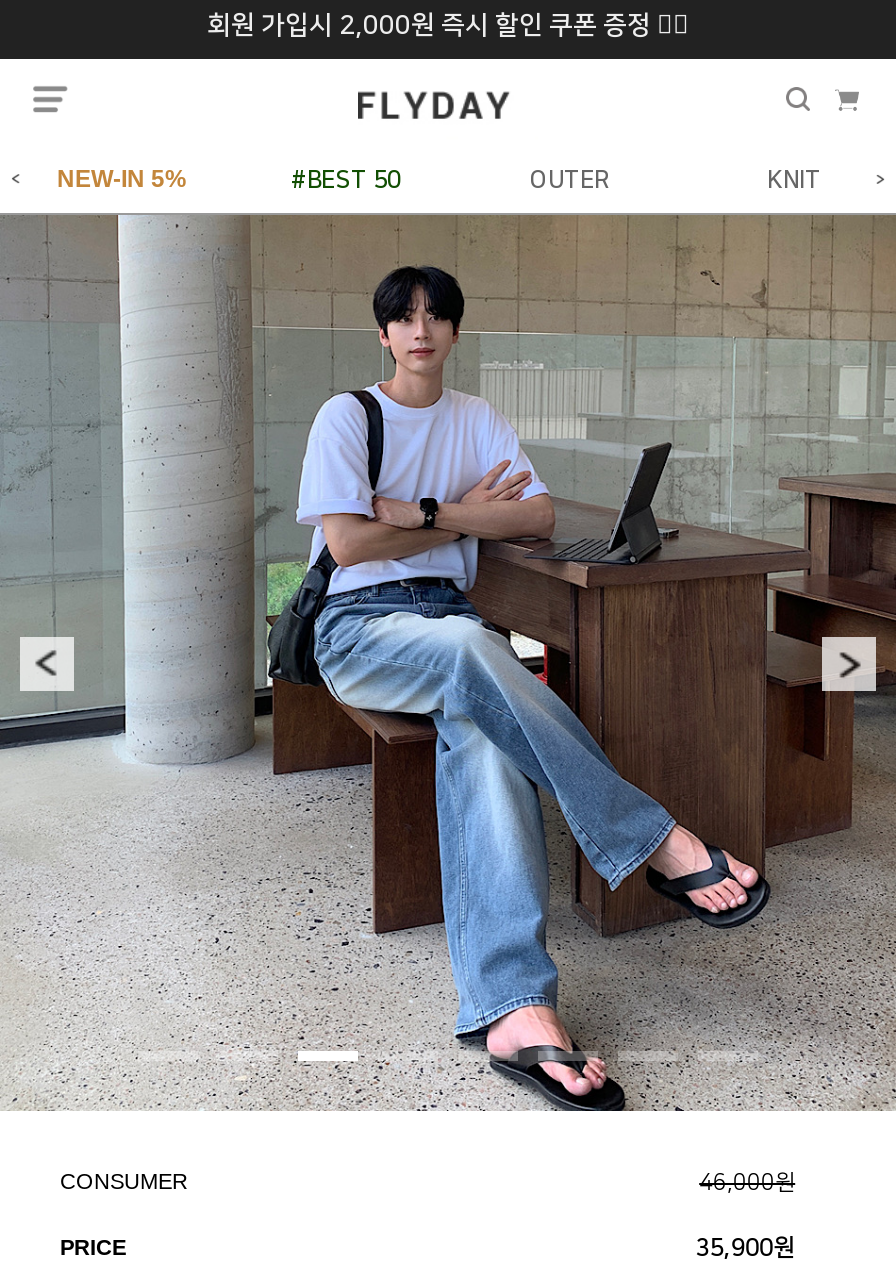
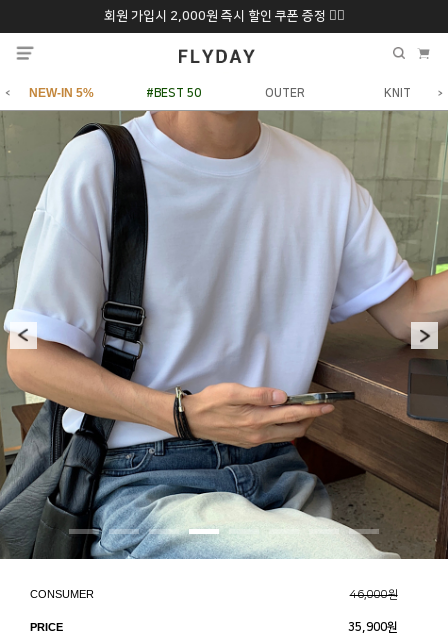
- [image]
+ [image]
